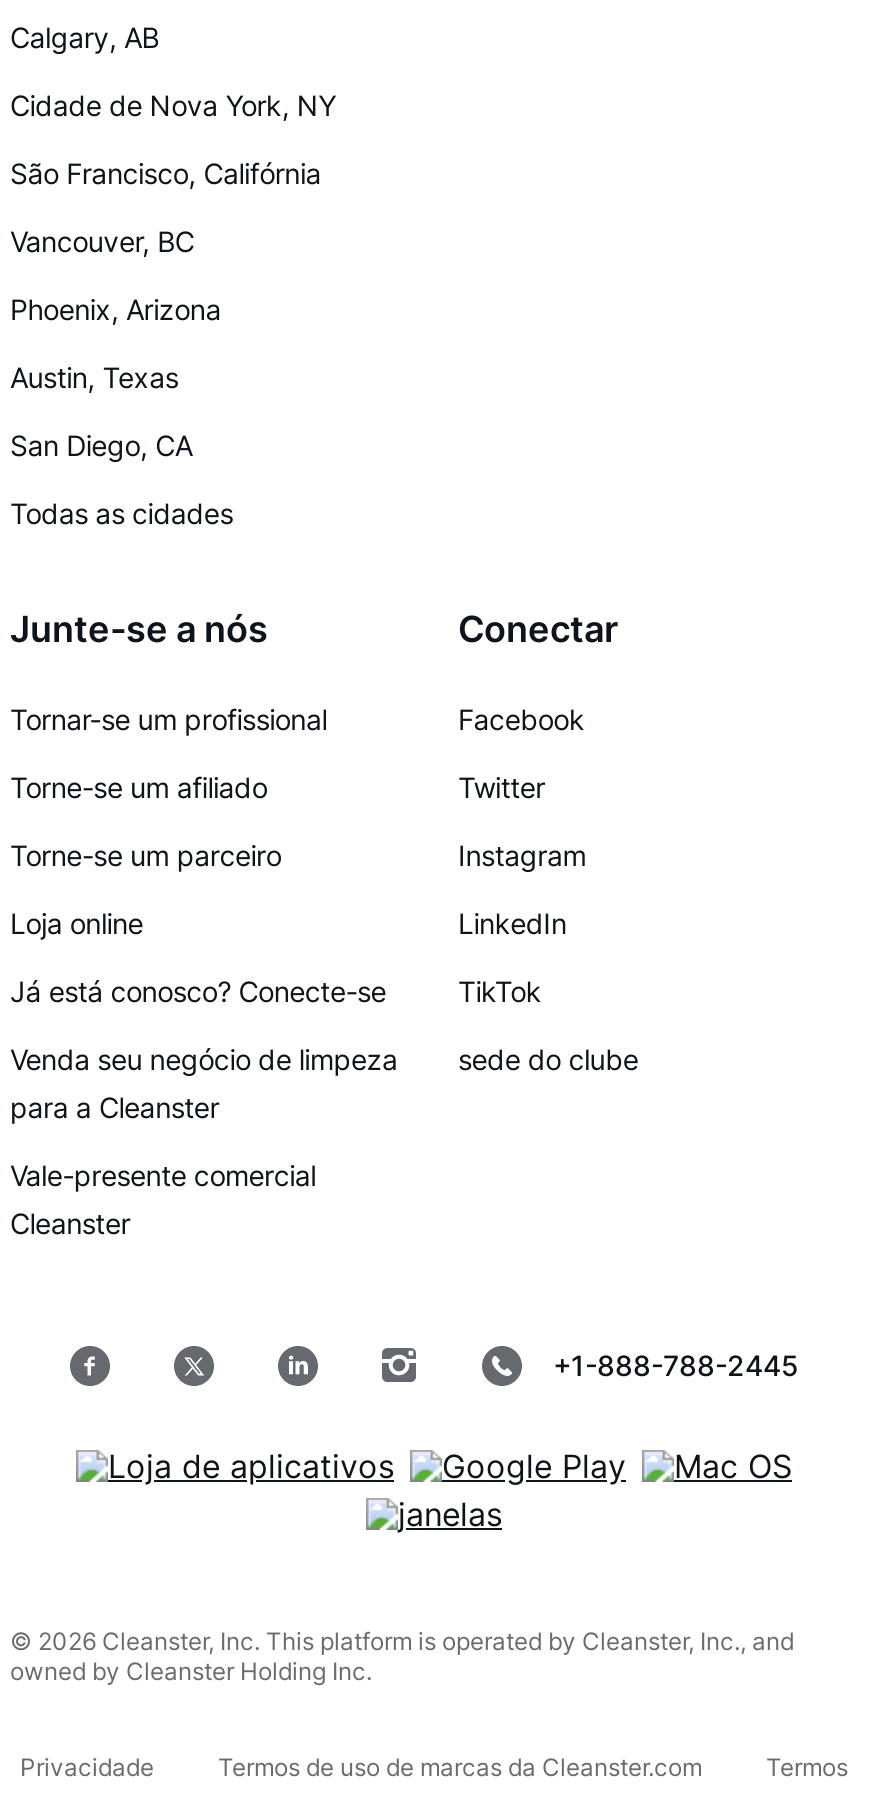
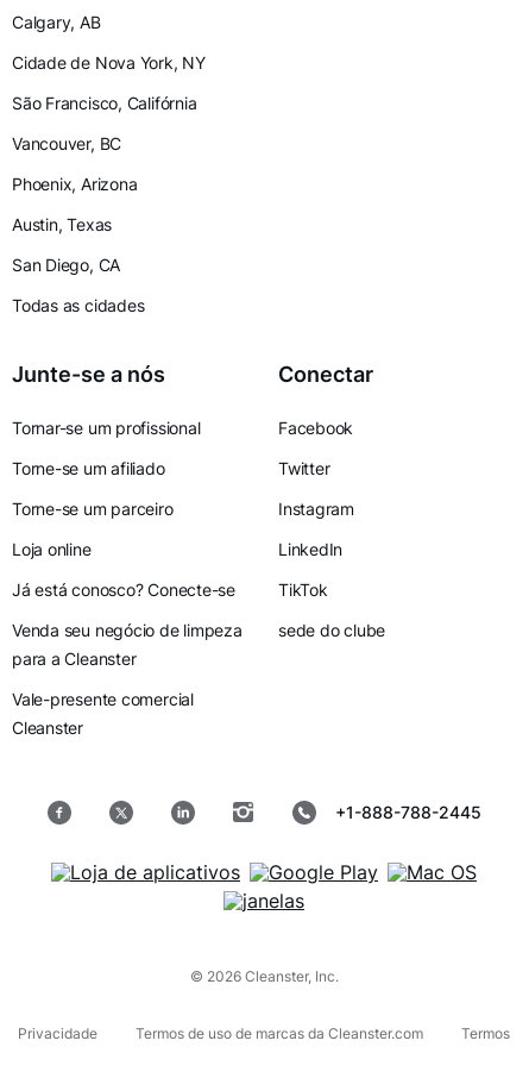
- © 2026 Cleanster, Inc. This platform is operated by Cleanster, Inc., and
- owned by Cleanster Holding Inc.
+ © 2026 Cleanster, Inc.
